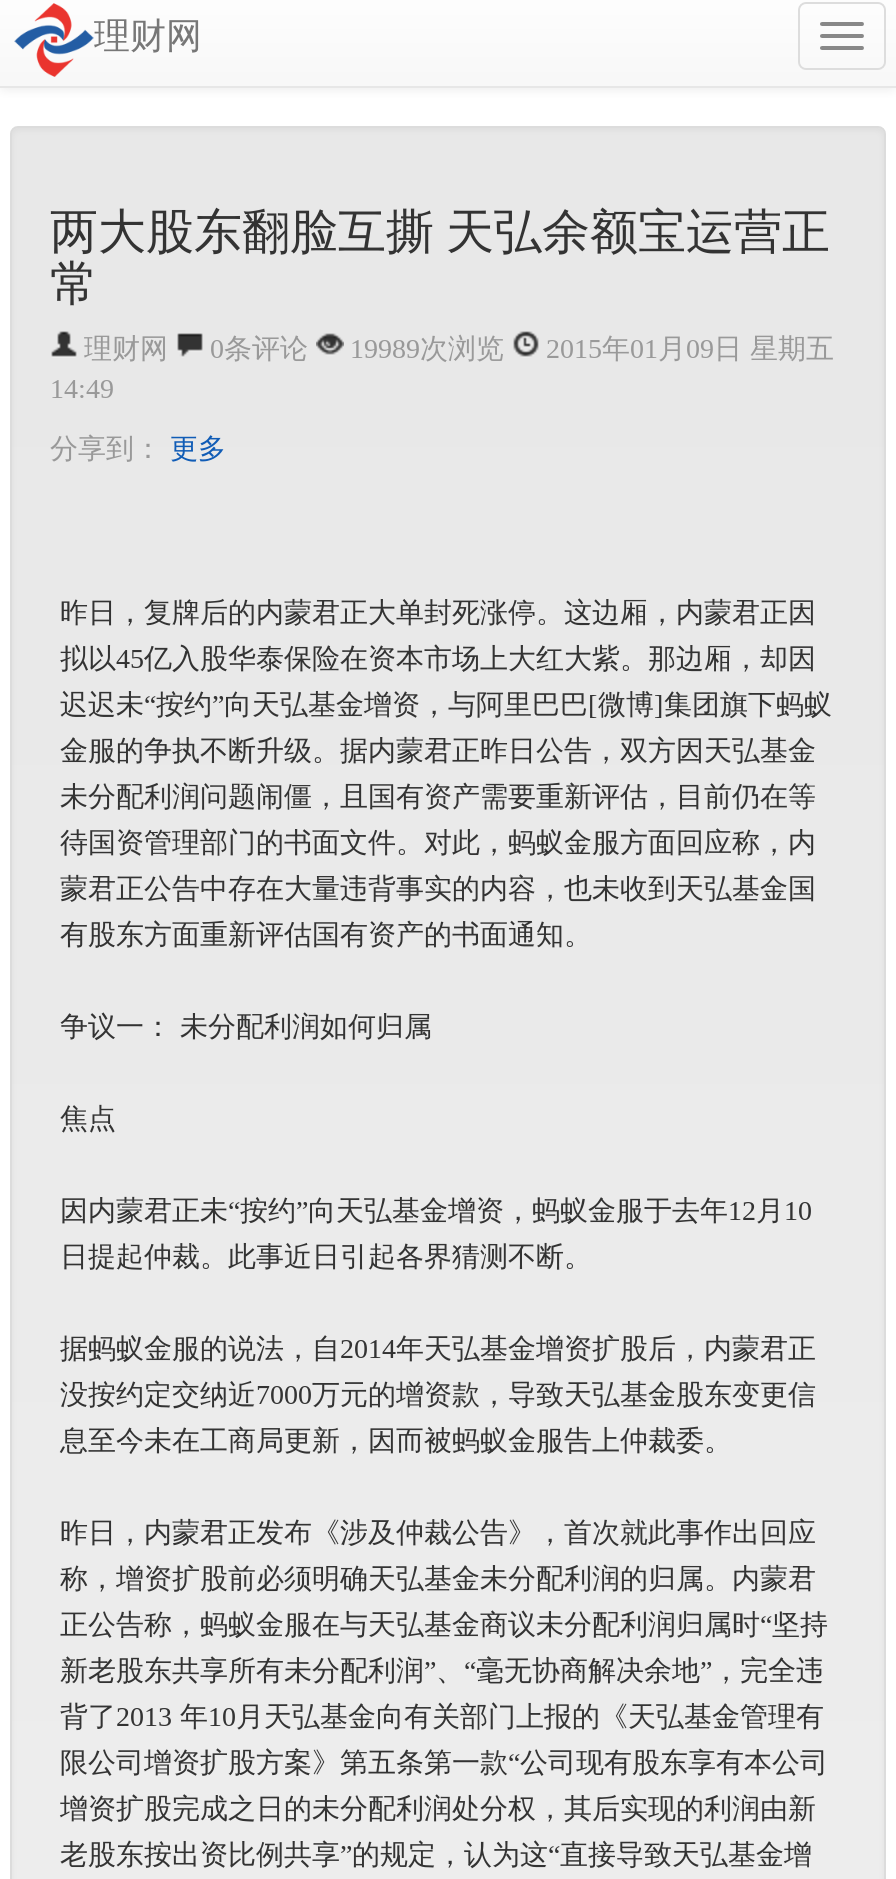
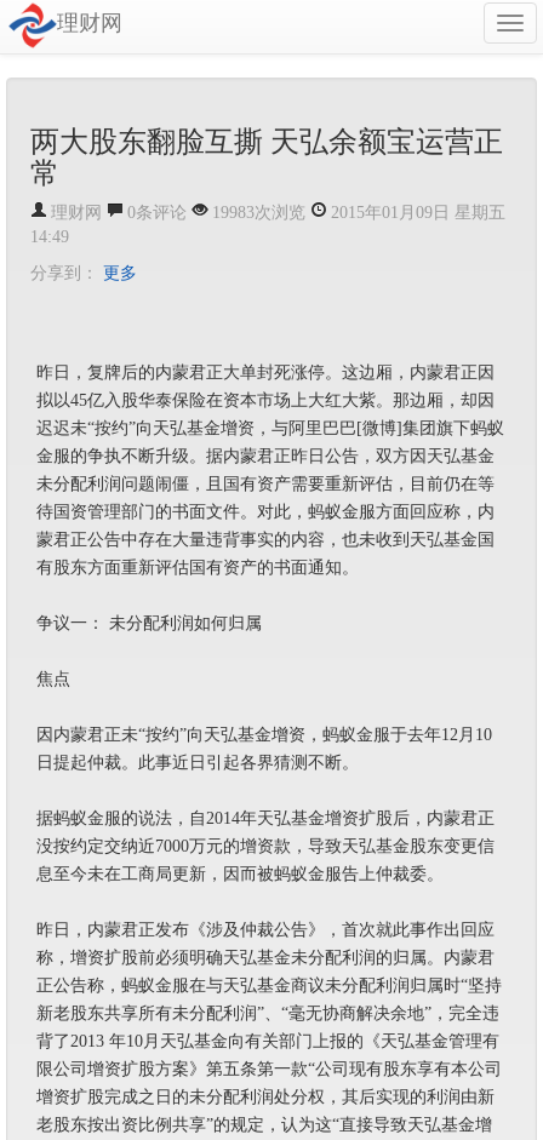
- 理财网 0条评论 19989次浏览 2015年01月09日 星期五
+ 理财网 0条评论 19983次浏览 2015年01月09日 星期五
